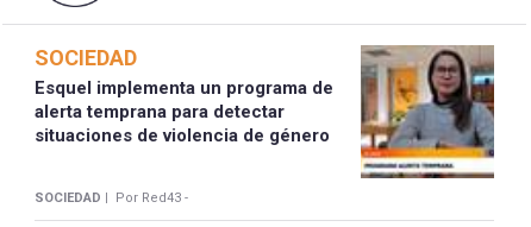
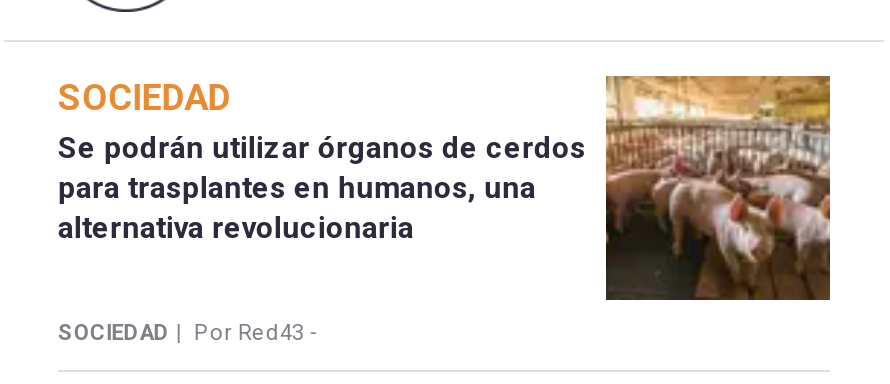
- [image]
- Esquel implementa un programa de
- alerta temprana para detectar
- situaciones de violencia de género
+ [image]
+ Se podrán utilizar órganos de cerdos
+ para trasplantes en humanos, una
+ alternativa revolucionaria
